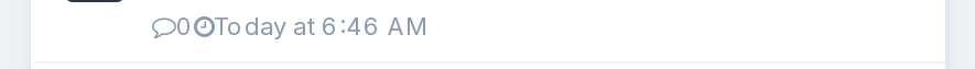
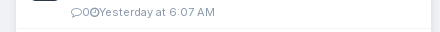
- Today at 6:46 AM
+ Yesterday at 6:07 AM
